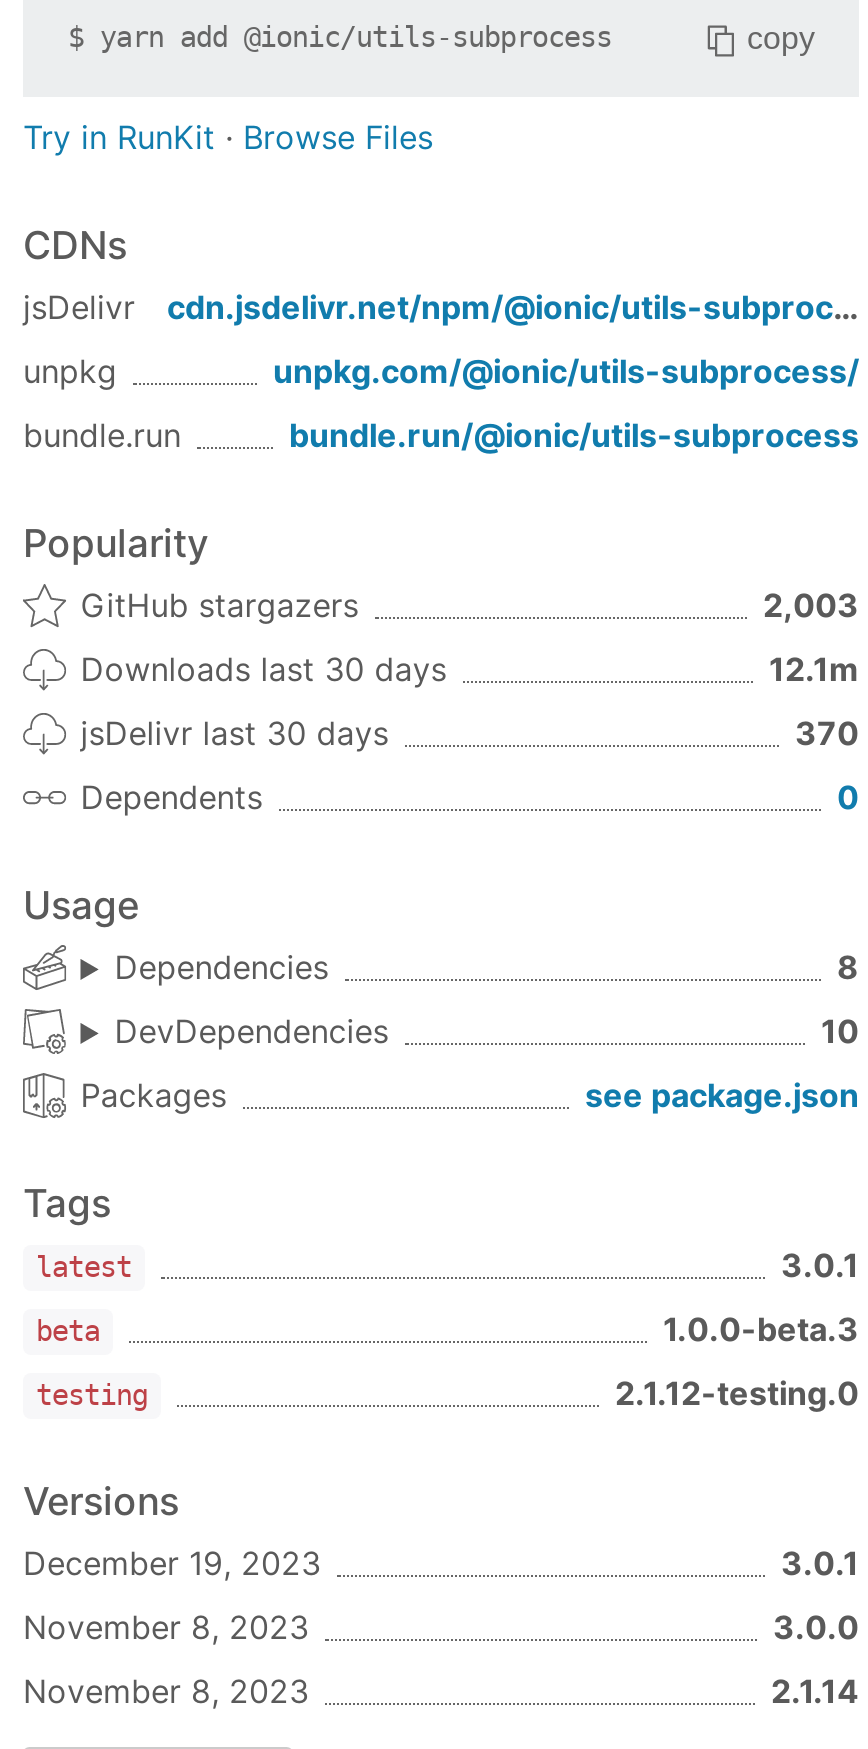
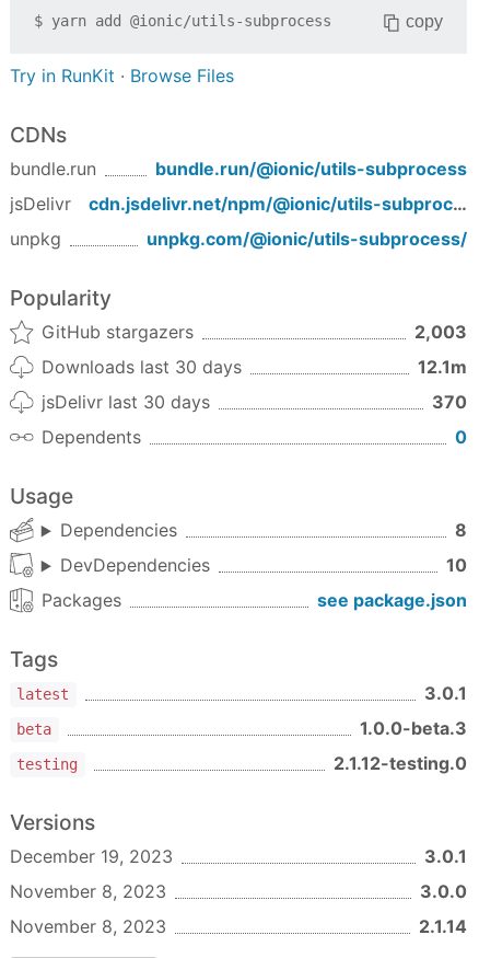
moved down: jsDelivr | unpkg | unpkg.com/@ionic/utils-subprocess/

moved up: bundle.run | bundle.run/@ionic/utils-subprocess
